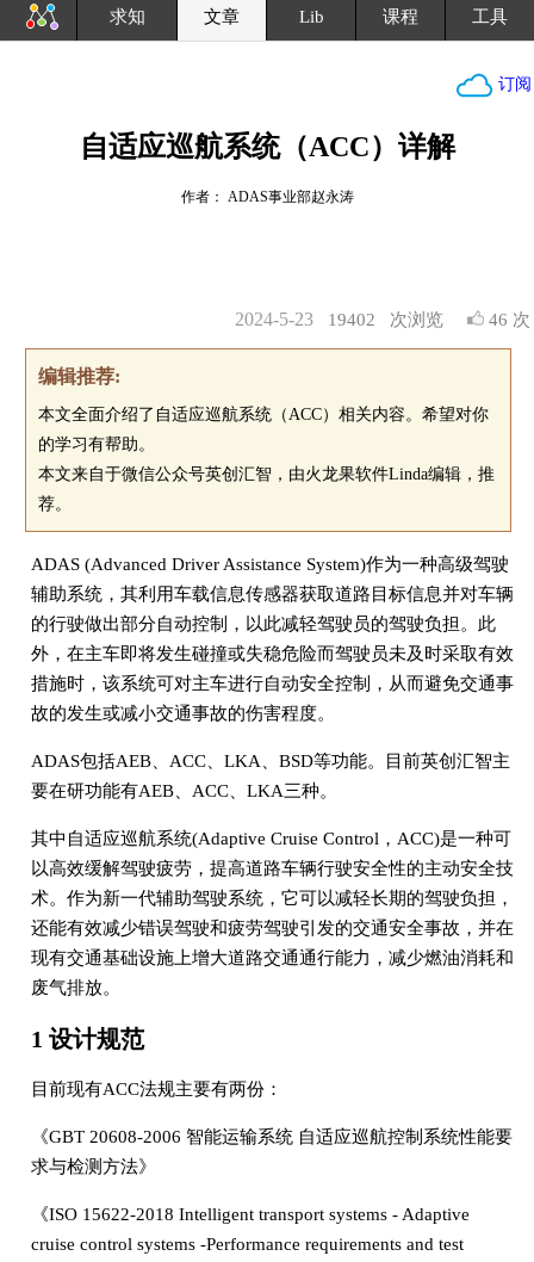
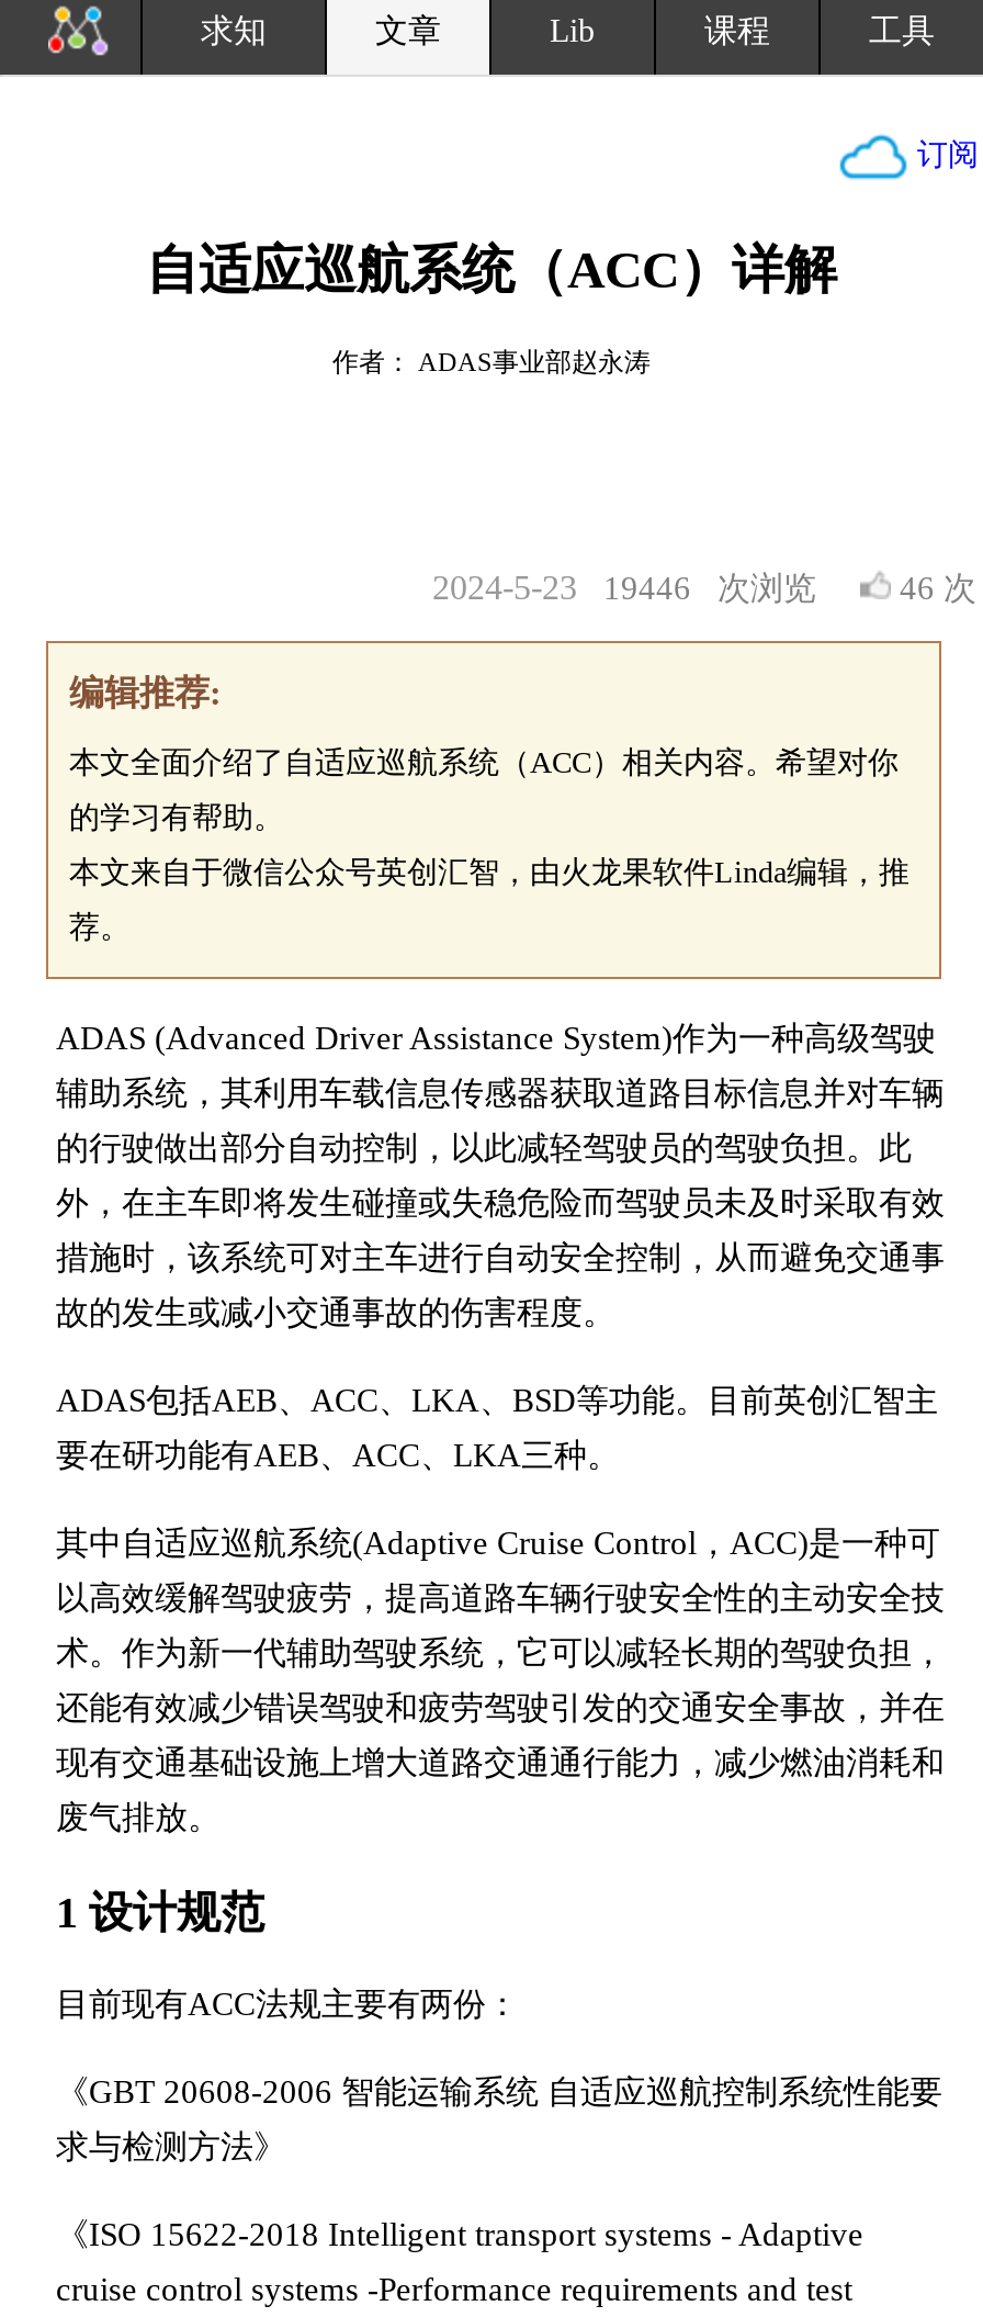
- 2024-5-23 19402 次浏览 46 次
+ 2024-5-23 19446 次浏览 46 次
